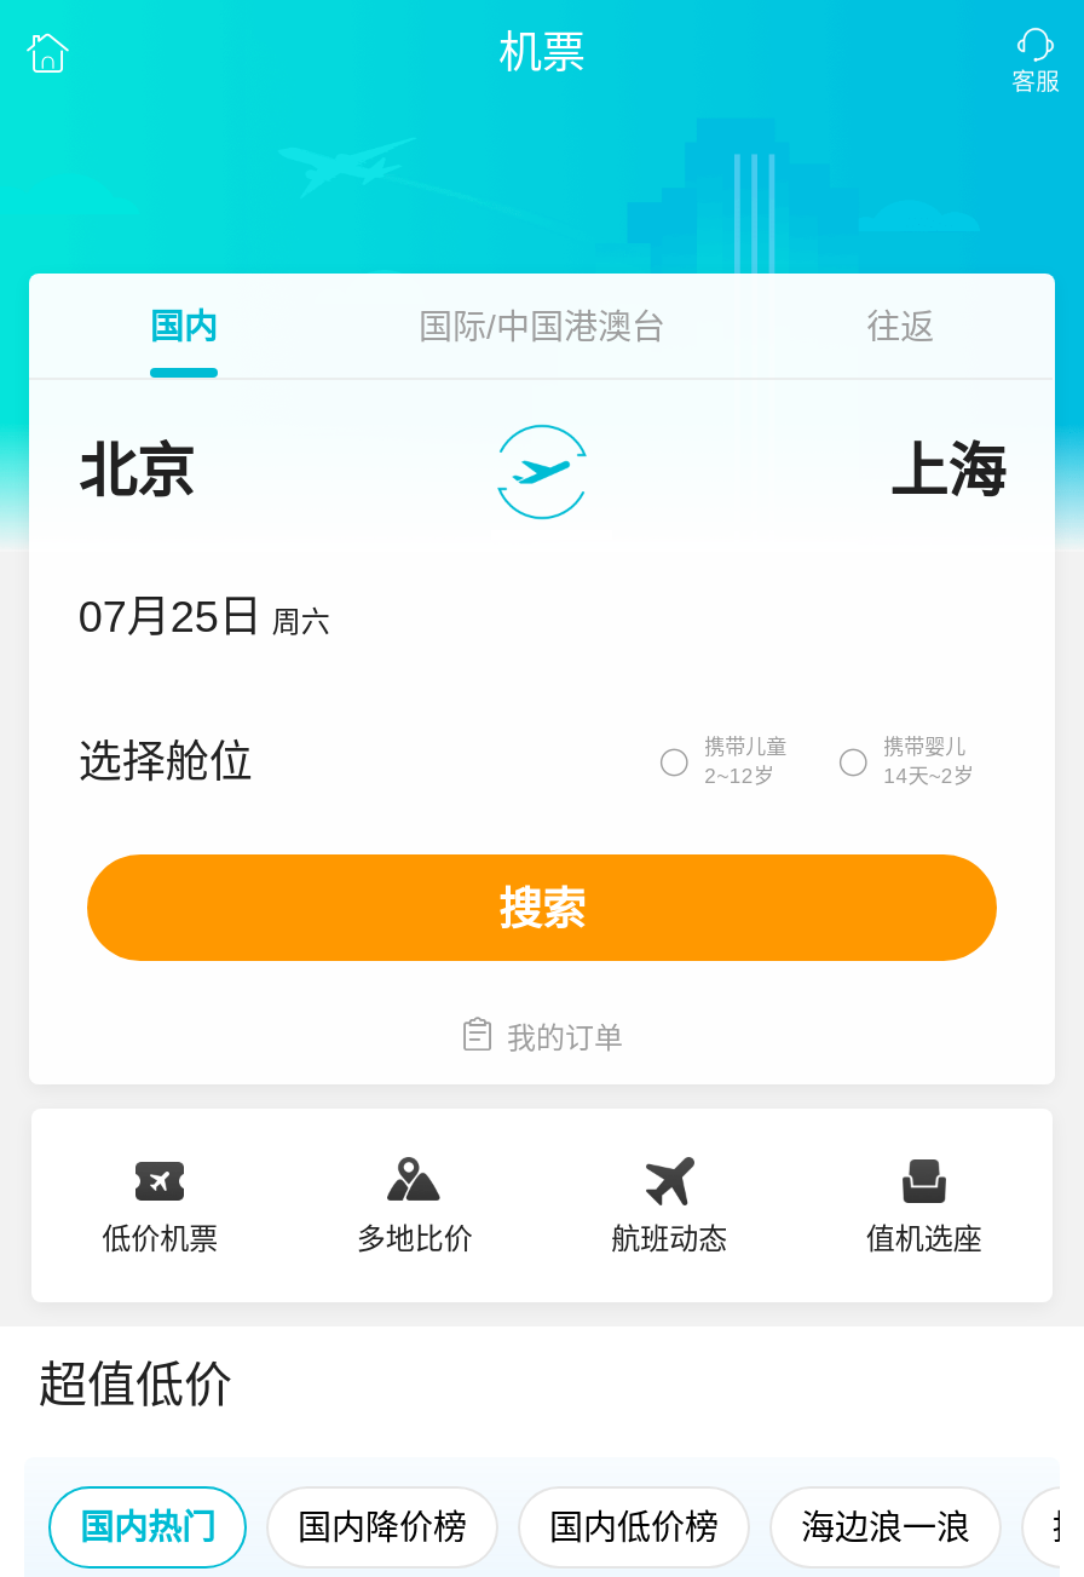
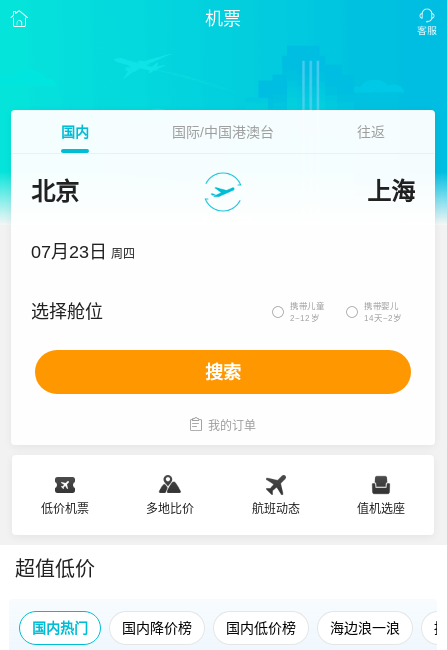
- 07月25日 周六
+ 07月23日 周四
